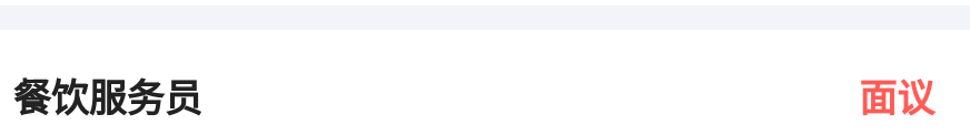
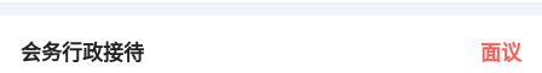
- 餐饮服务员
+ 会务行政接待
